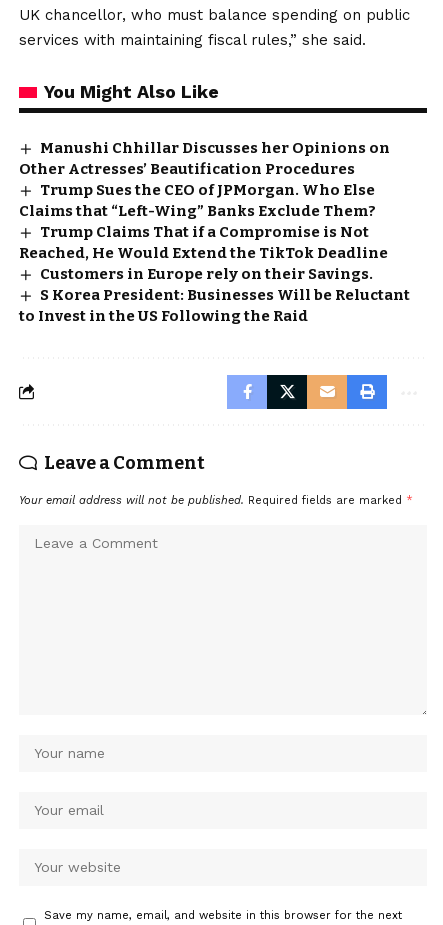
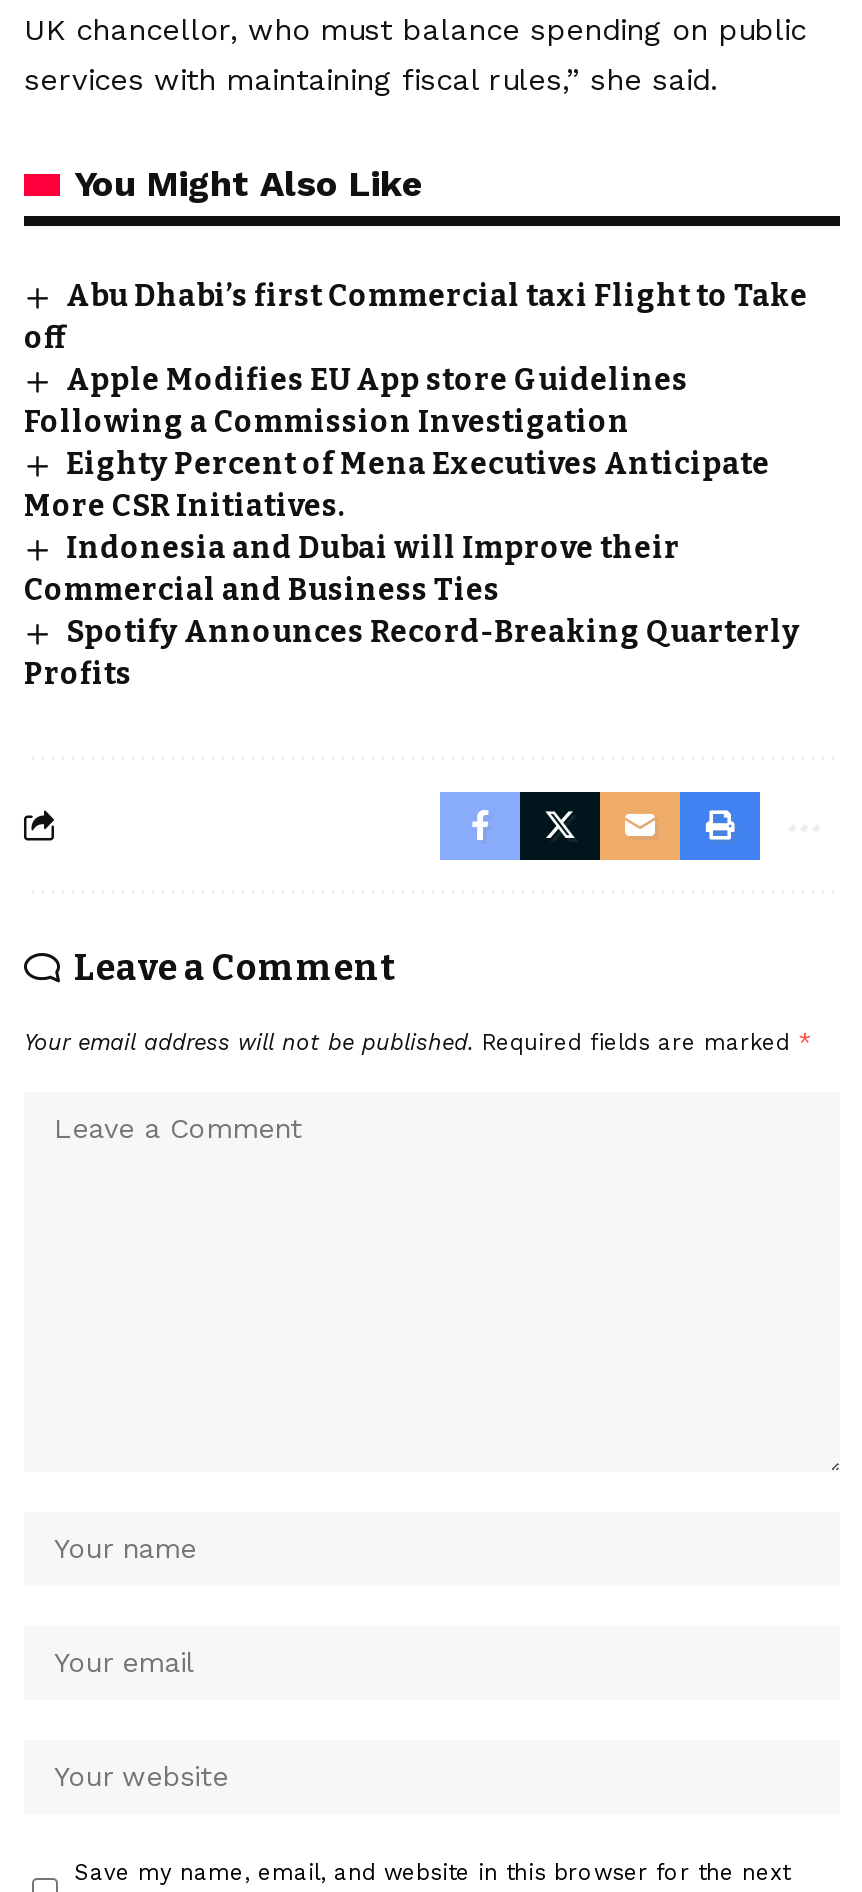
- Manushi Chhillar Discusses her Opinions on
- Other Actresses’ Beautification Procedures
- Trump Sues the CEO of JPMorgan. Who Else
- Claims that “Left-Wing” Banks Exclude Them?
- Trump Claims That if a Compromise is Not
- Reached, He Would Extend the TikTok Deadline
- Customers in Europe rely on their Savings.
- S Korea President: Businesses Will be Reluctant
- to Invest in the US Following the Raid
+ Abu Dhabi’s first Commercial taxi Flight to Take
+ off
+ Apple Modifies EU App store Guidelines
+ Following a Commission Investigation
+ Eighty Percent of Mena Executives Anticipate
+ More CSR Initiatives.
+ Indonesia and Dubai will Improve their
+ Commercial and Business Ties
+ Spotify Announces Record-Breaking Quarterly
+ Profits
